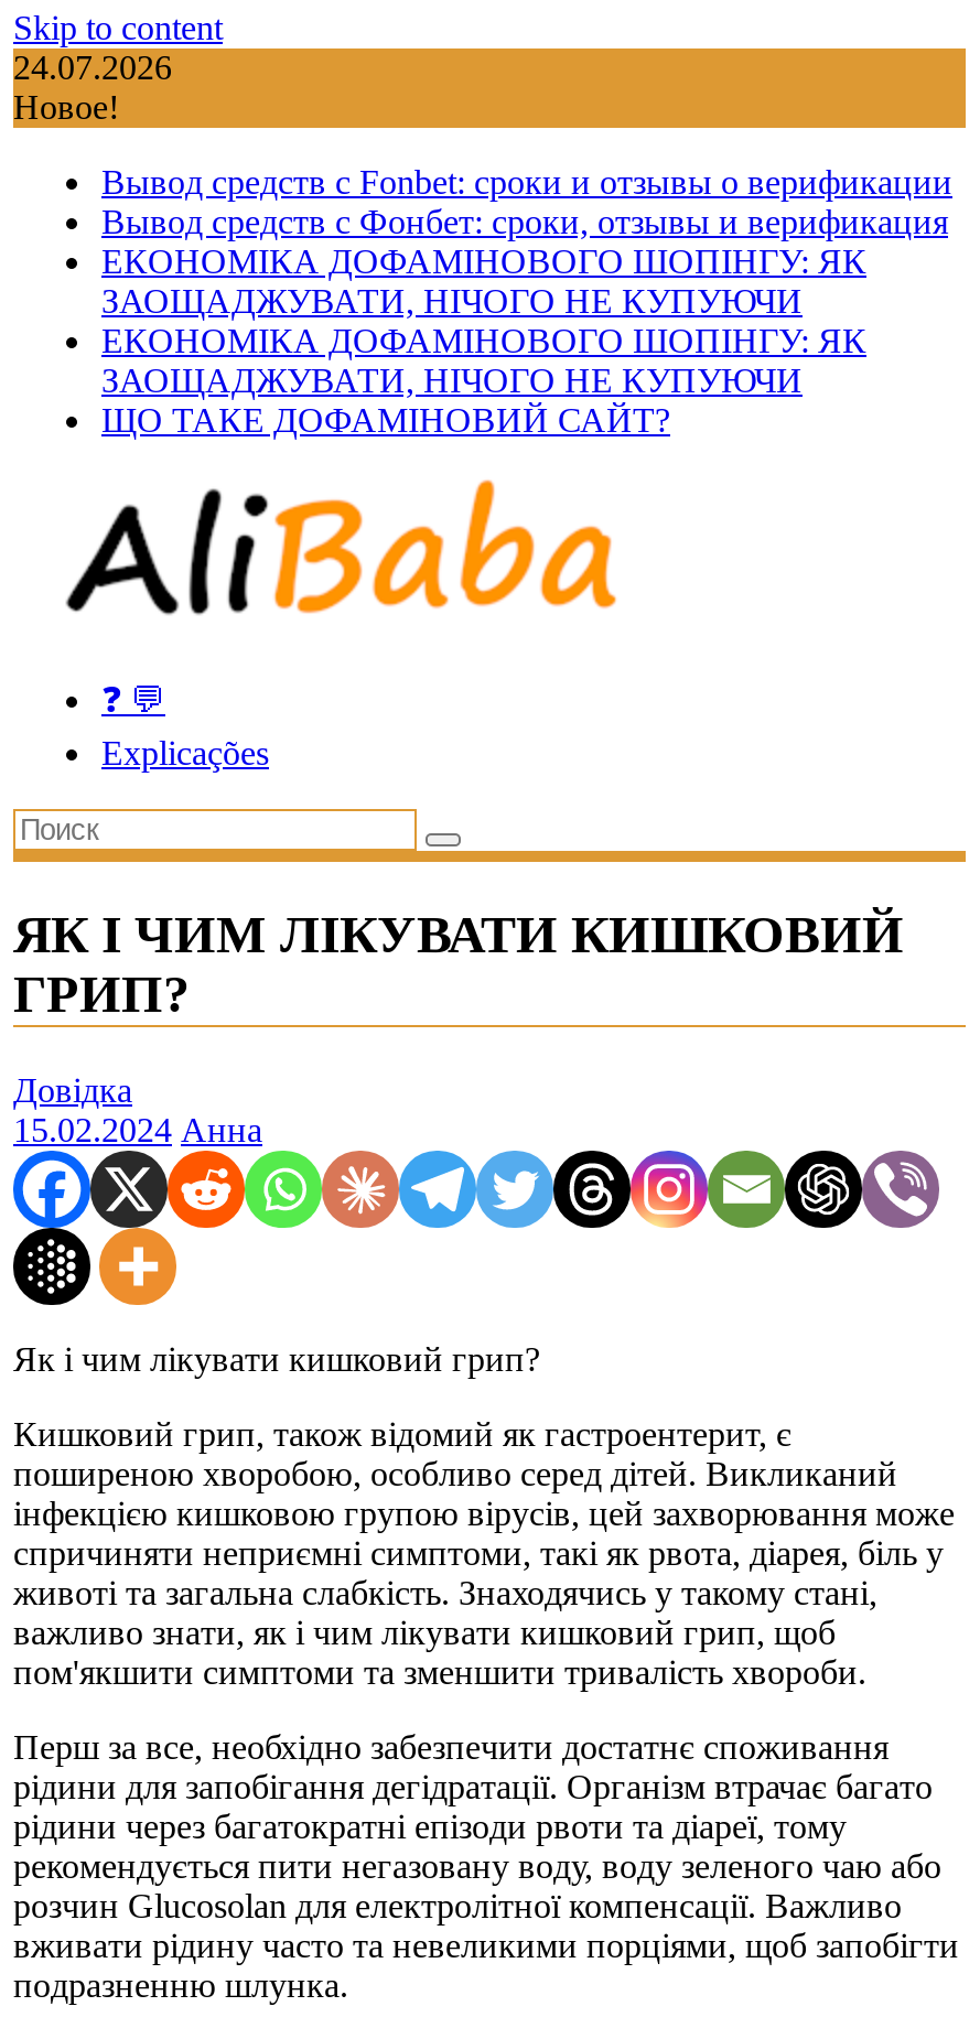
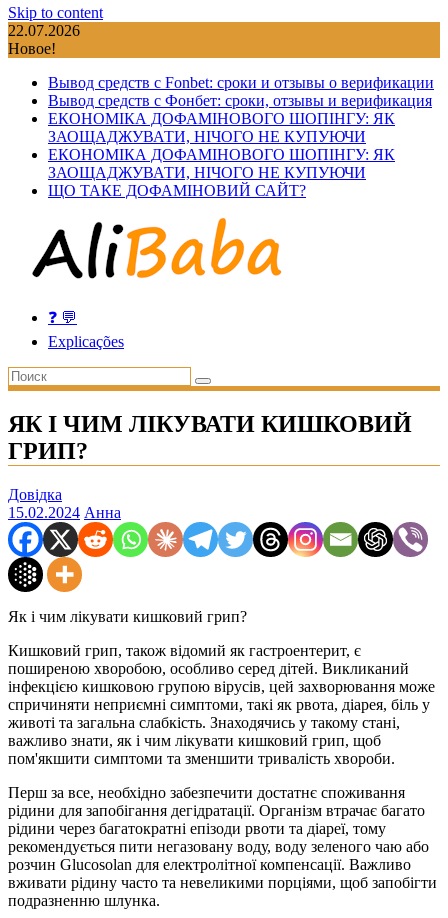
- 24.07.2026
+ 22.07.2026
